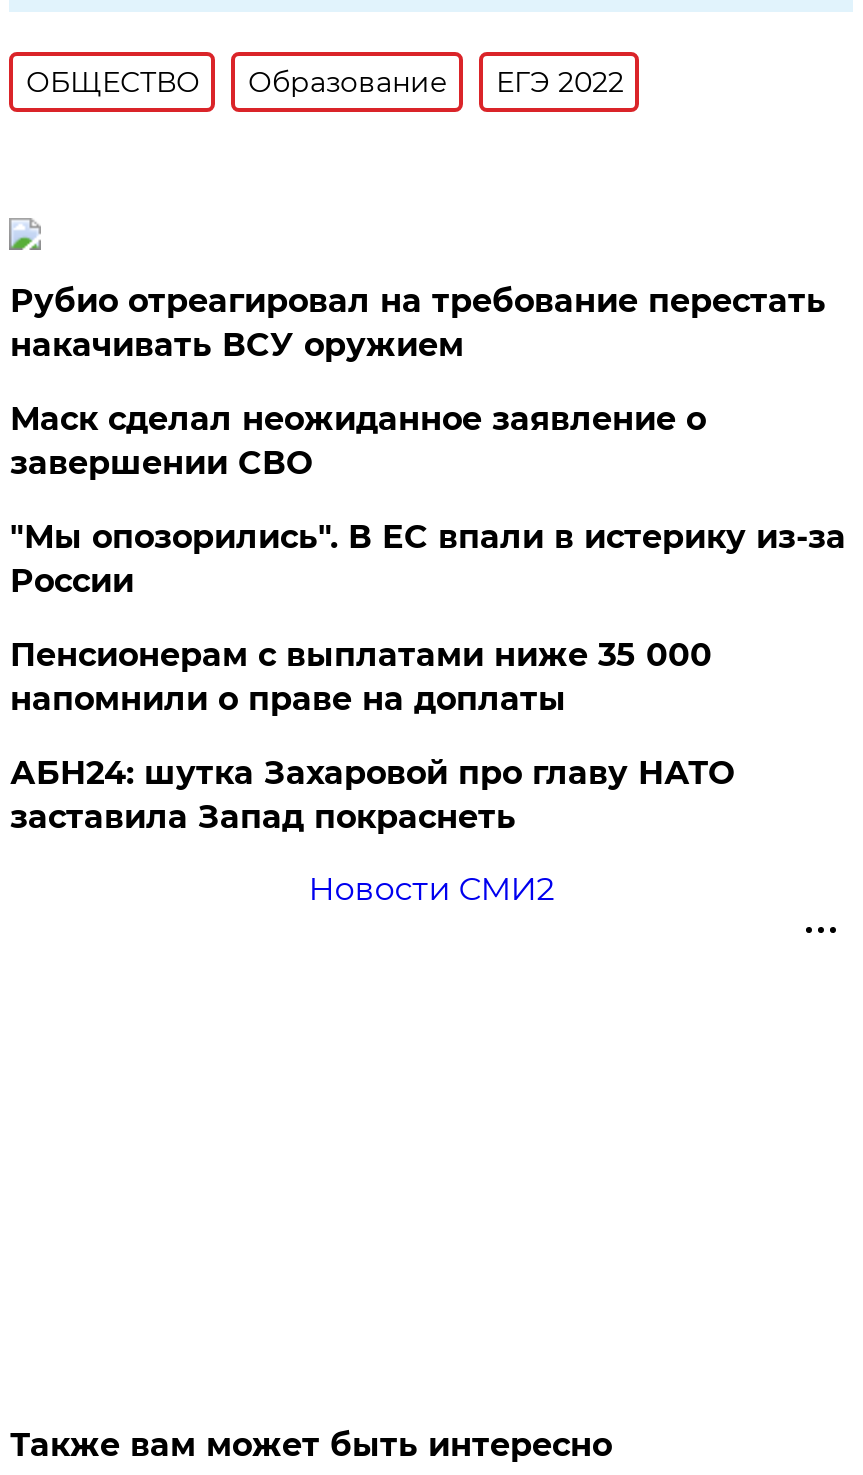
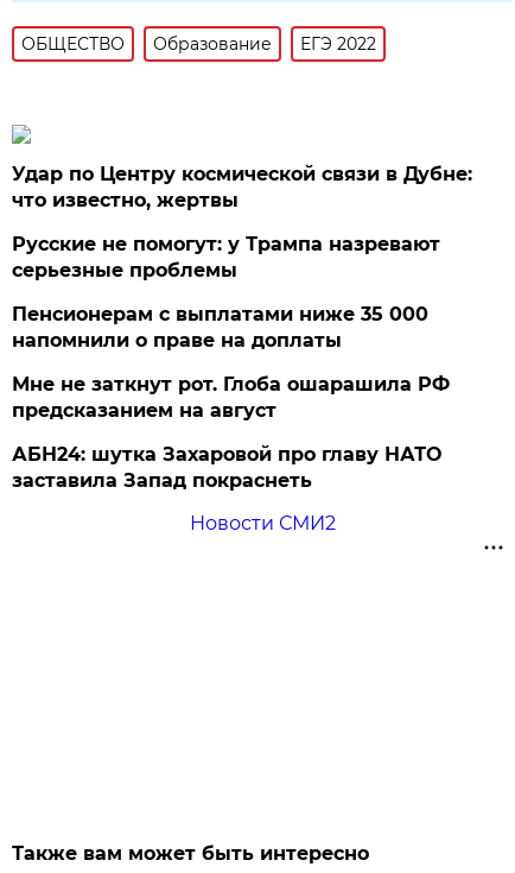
- Рубио отреагировал на требование перестать
- накачивать ВСУ оружием
- Маск сделал неожиданное заявление о
- завершении СВО
- "Мы опозорились". В ЕС впали в истерику из-за
- России
+ Удар по Центру космической связи в Дубне:
+ что известно, жертвы
+ Русские не помогут: у Трампа назревают
+ серьезные проблемы

moved up: Пенсионерам с выплатами ниже 35 000 | напомнили о праве на доплаты

+ Мне не заткнут рот. Глоба ошарашила РФ
+ предсказанием на август
